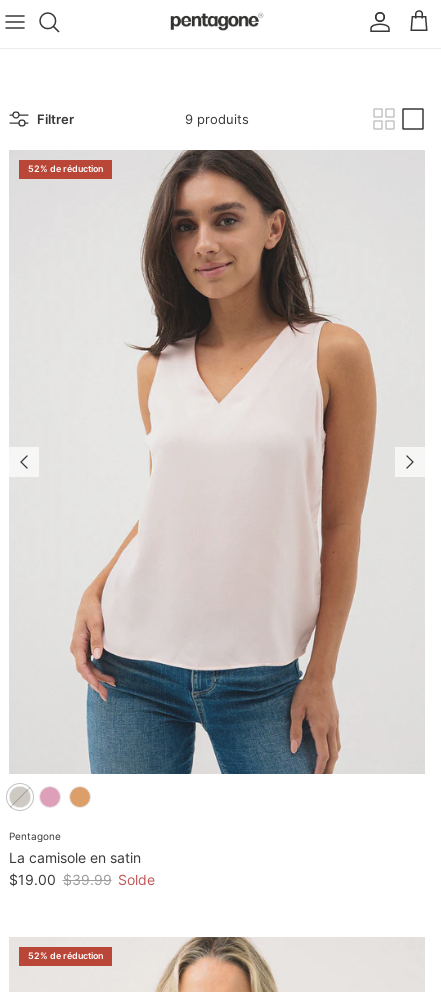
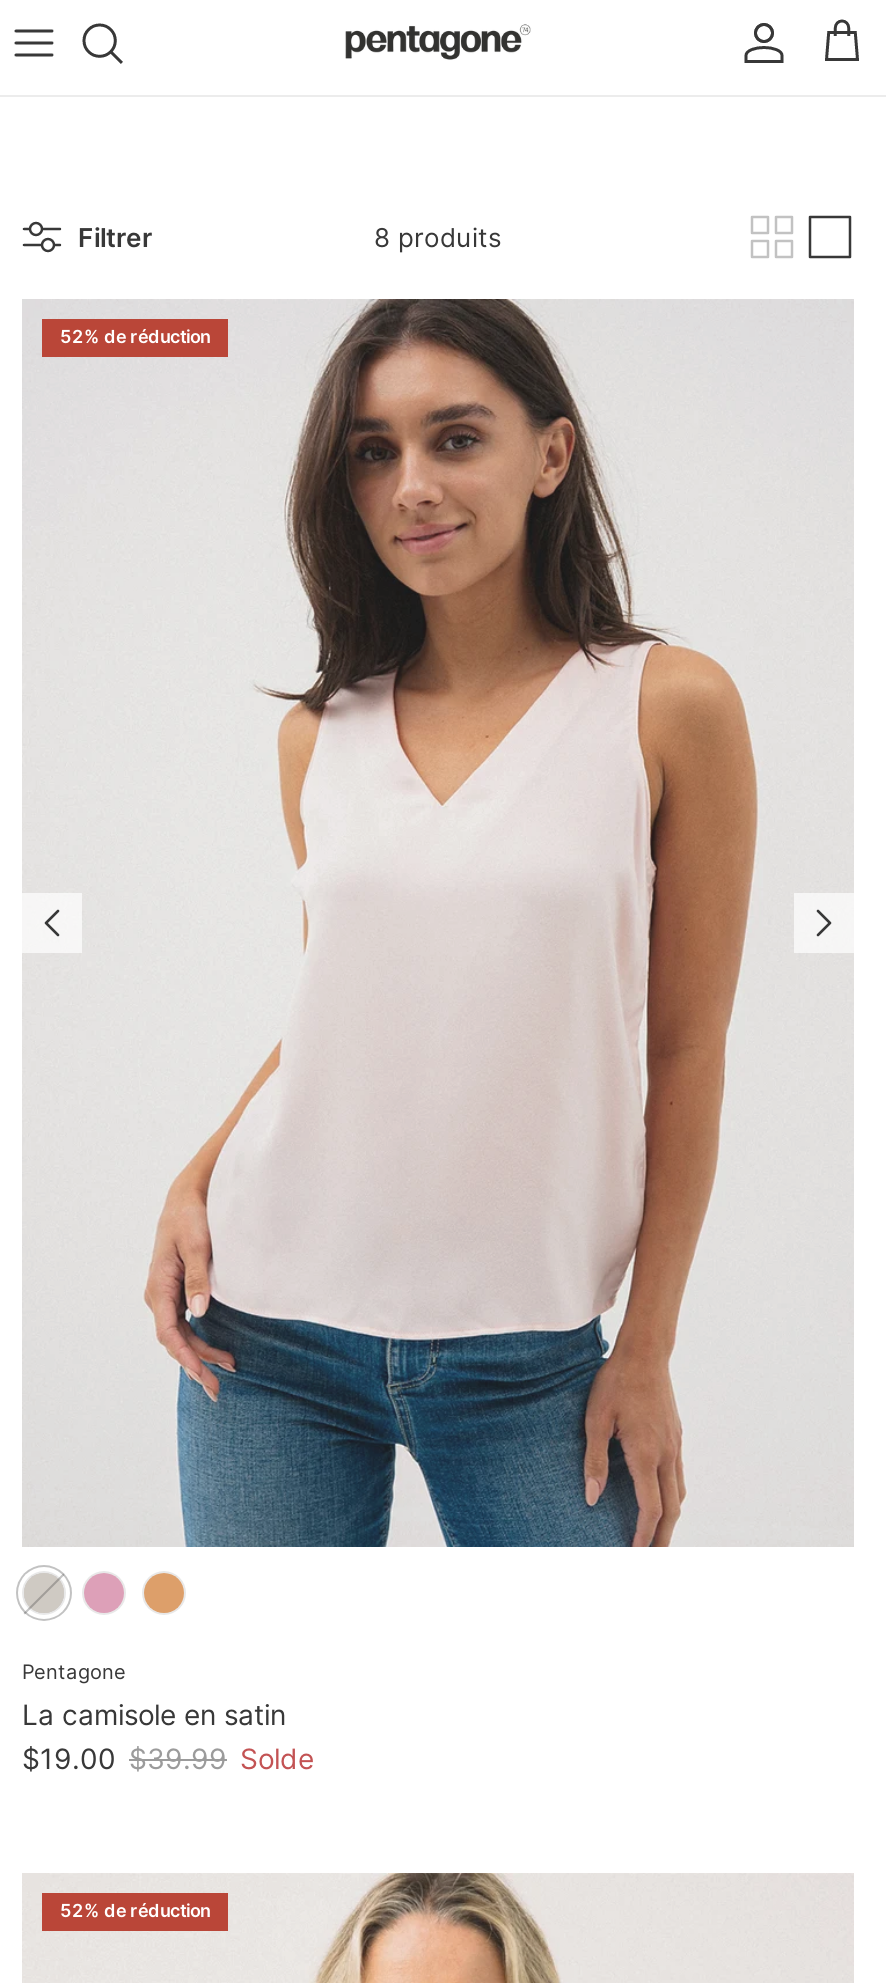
- 9 produits
+ 8 produits
